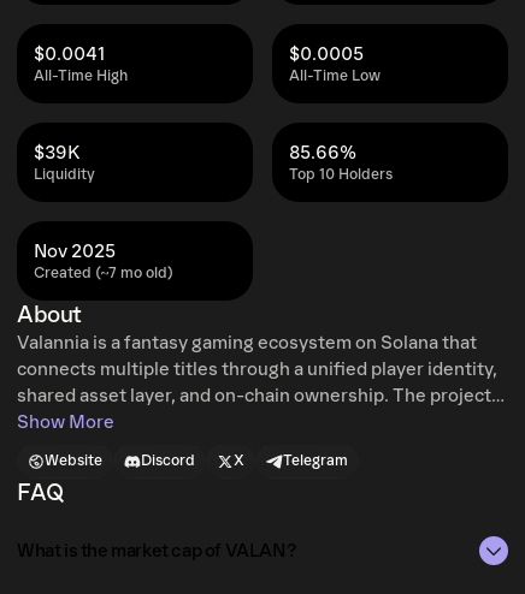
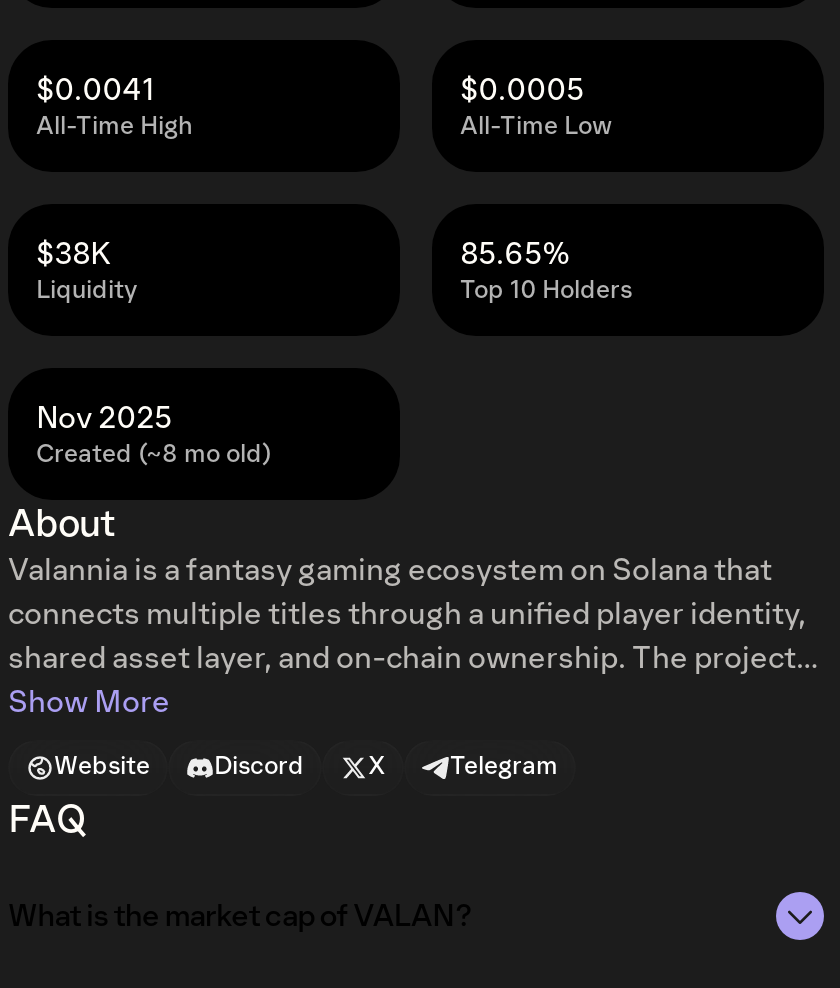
- $39K
+ $38K

- 85.66%
+ 85.65%

- Created (~7 mo old)
+ Created (~8 mo old)
